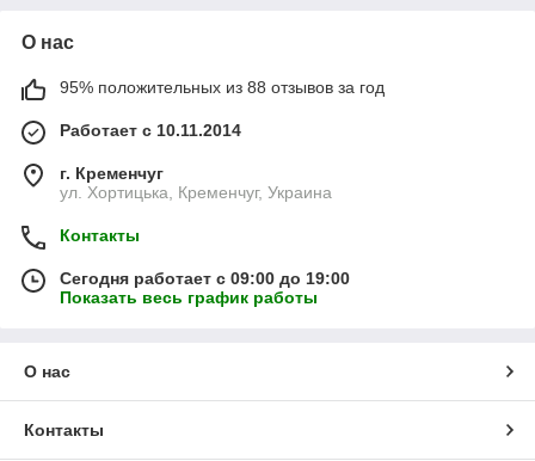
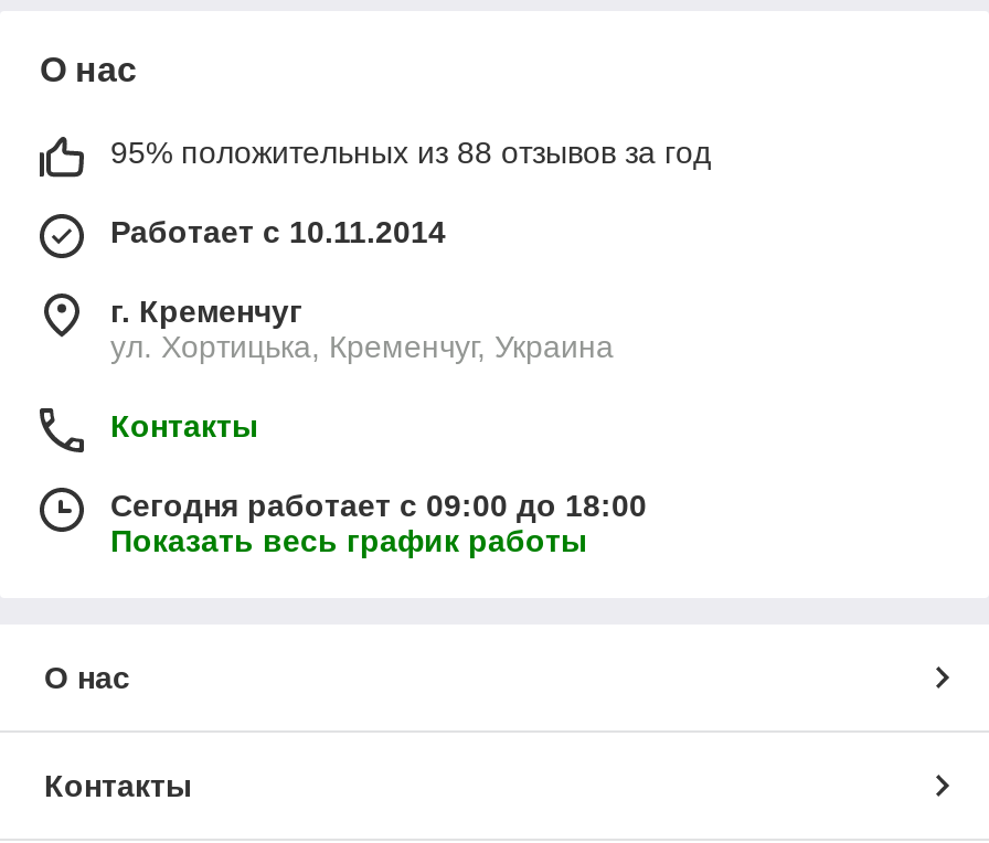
- Сегодня работает с 09:00 до 19:00
+ Сегодня работает с 09:00 до 18:00
